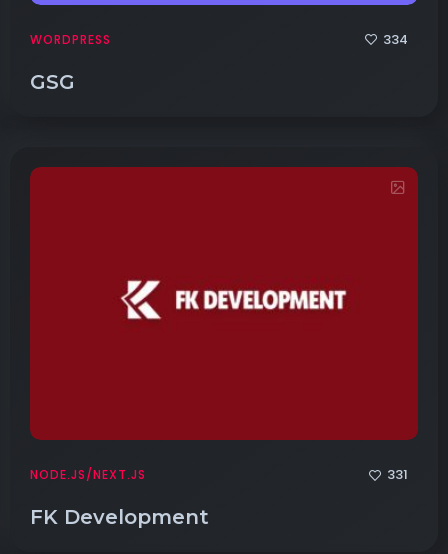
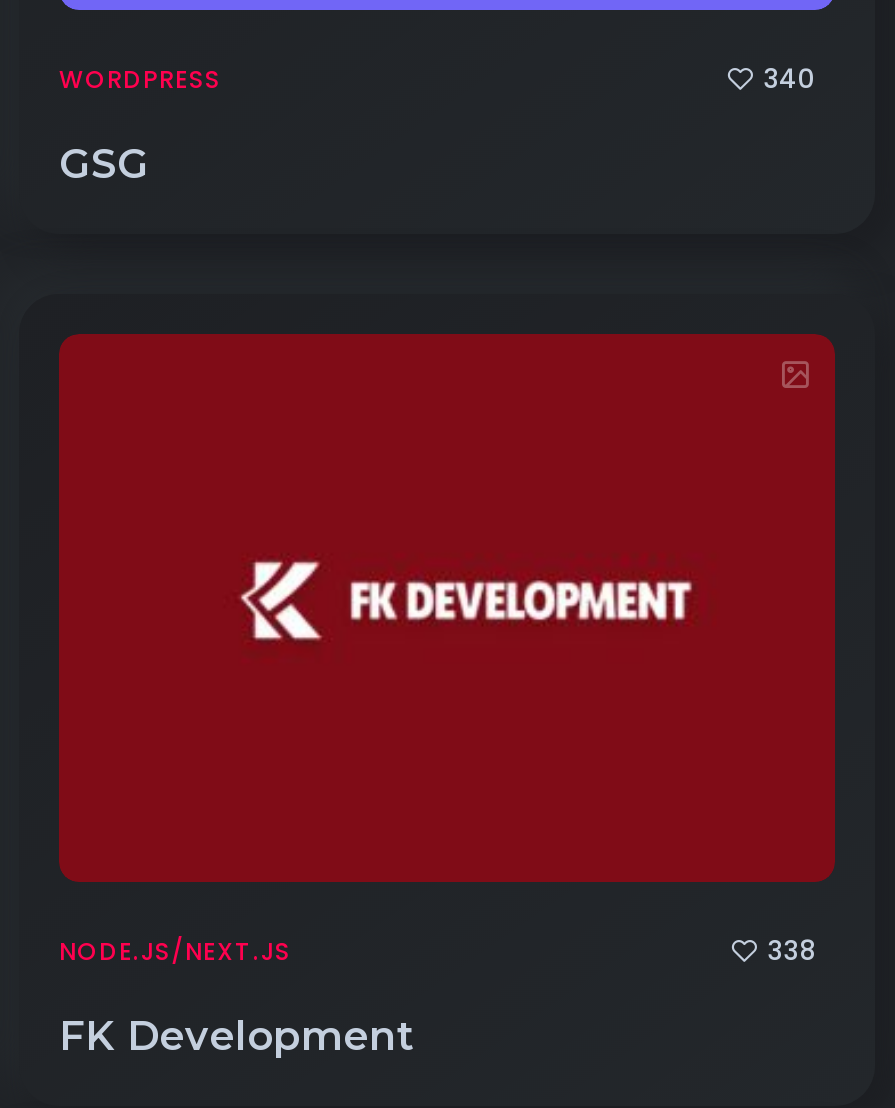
- 334
+ 340

- 331
+ 338
